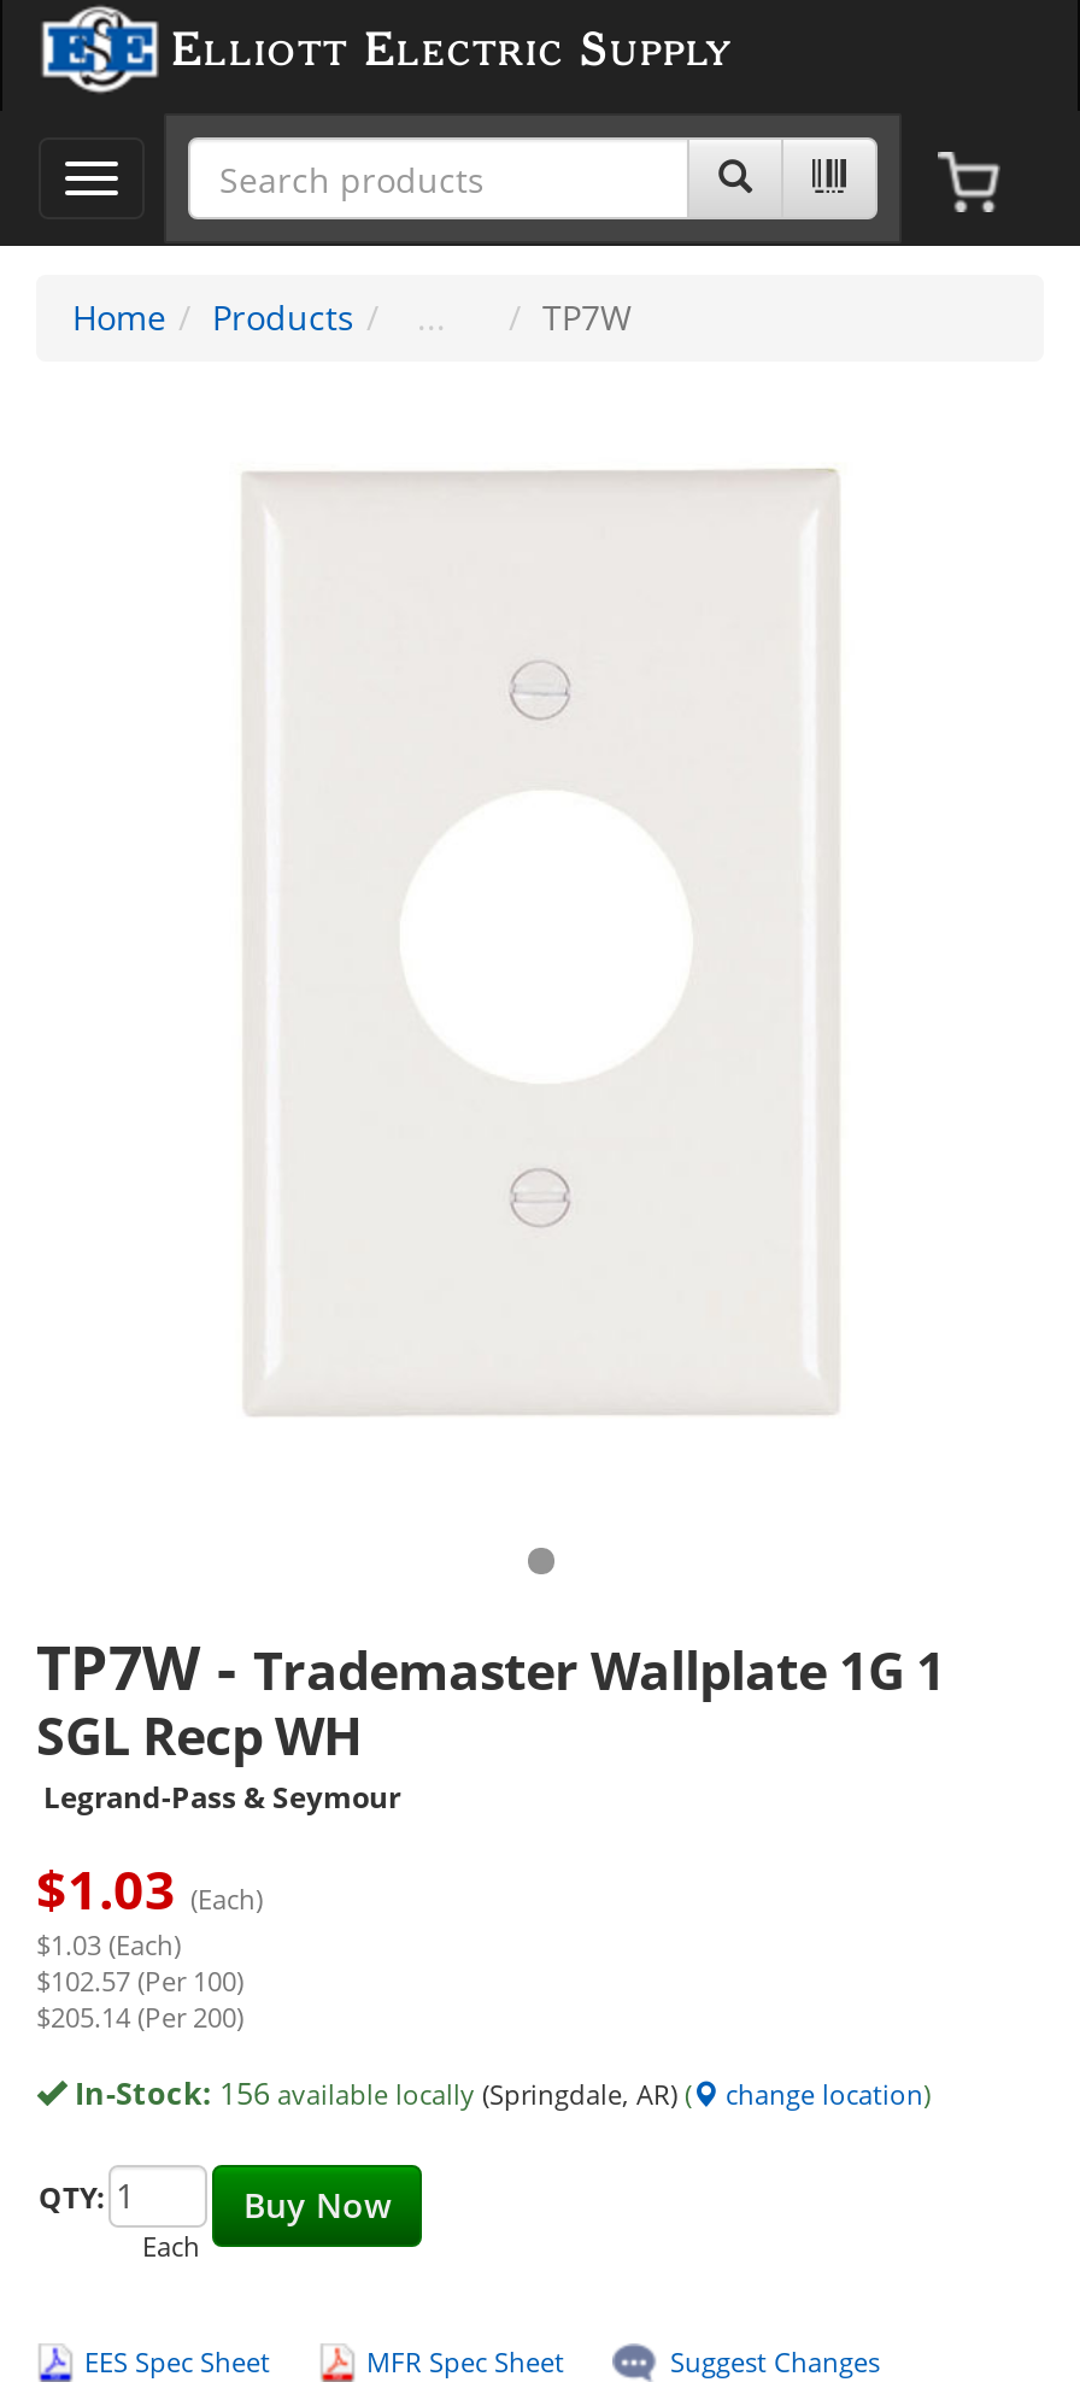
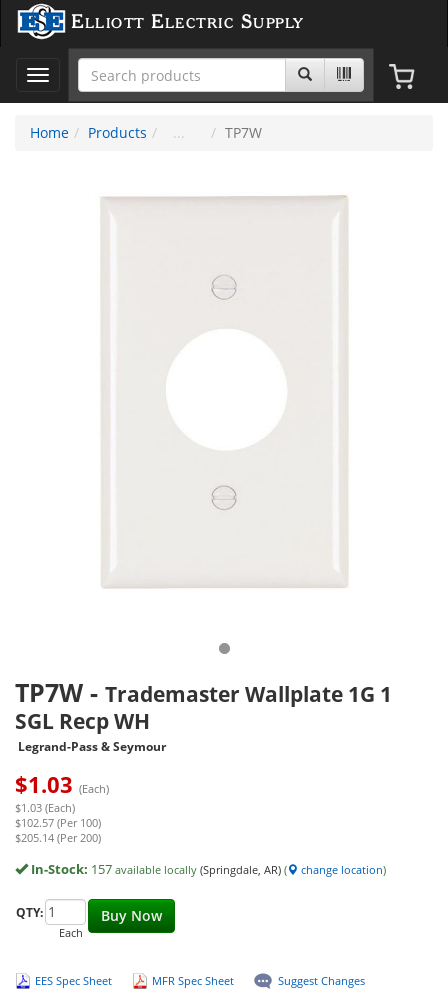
- In-Stock: 156 available locally (Springdale, AR) (
+ In-Stock: 157 available locally (Springdale, AR) (
